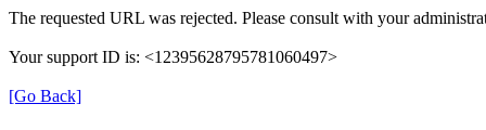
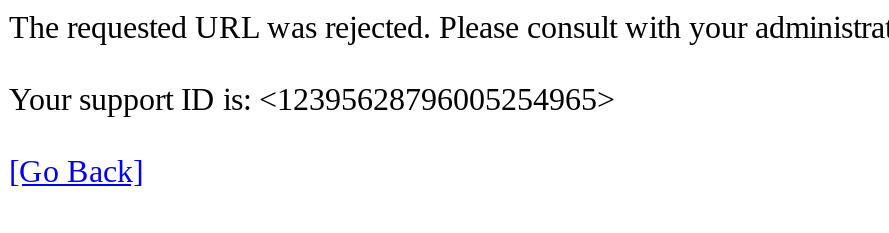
- Your support ID is: <12395628795781060497>
+ Your support ID is: <12395628796005254965>
